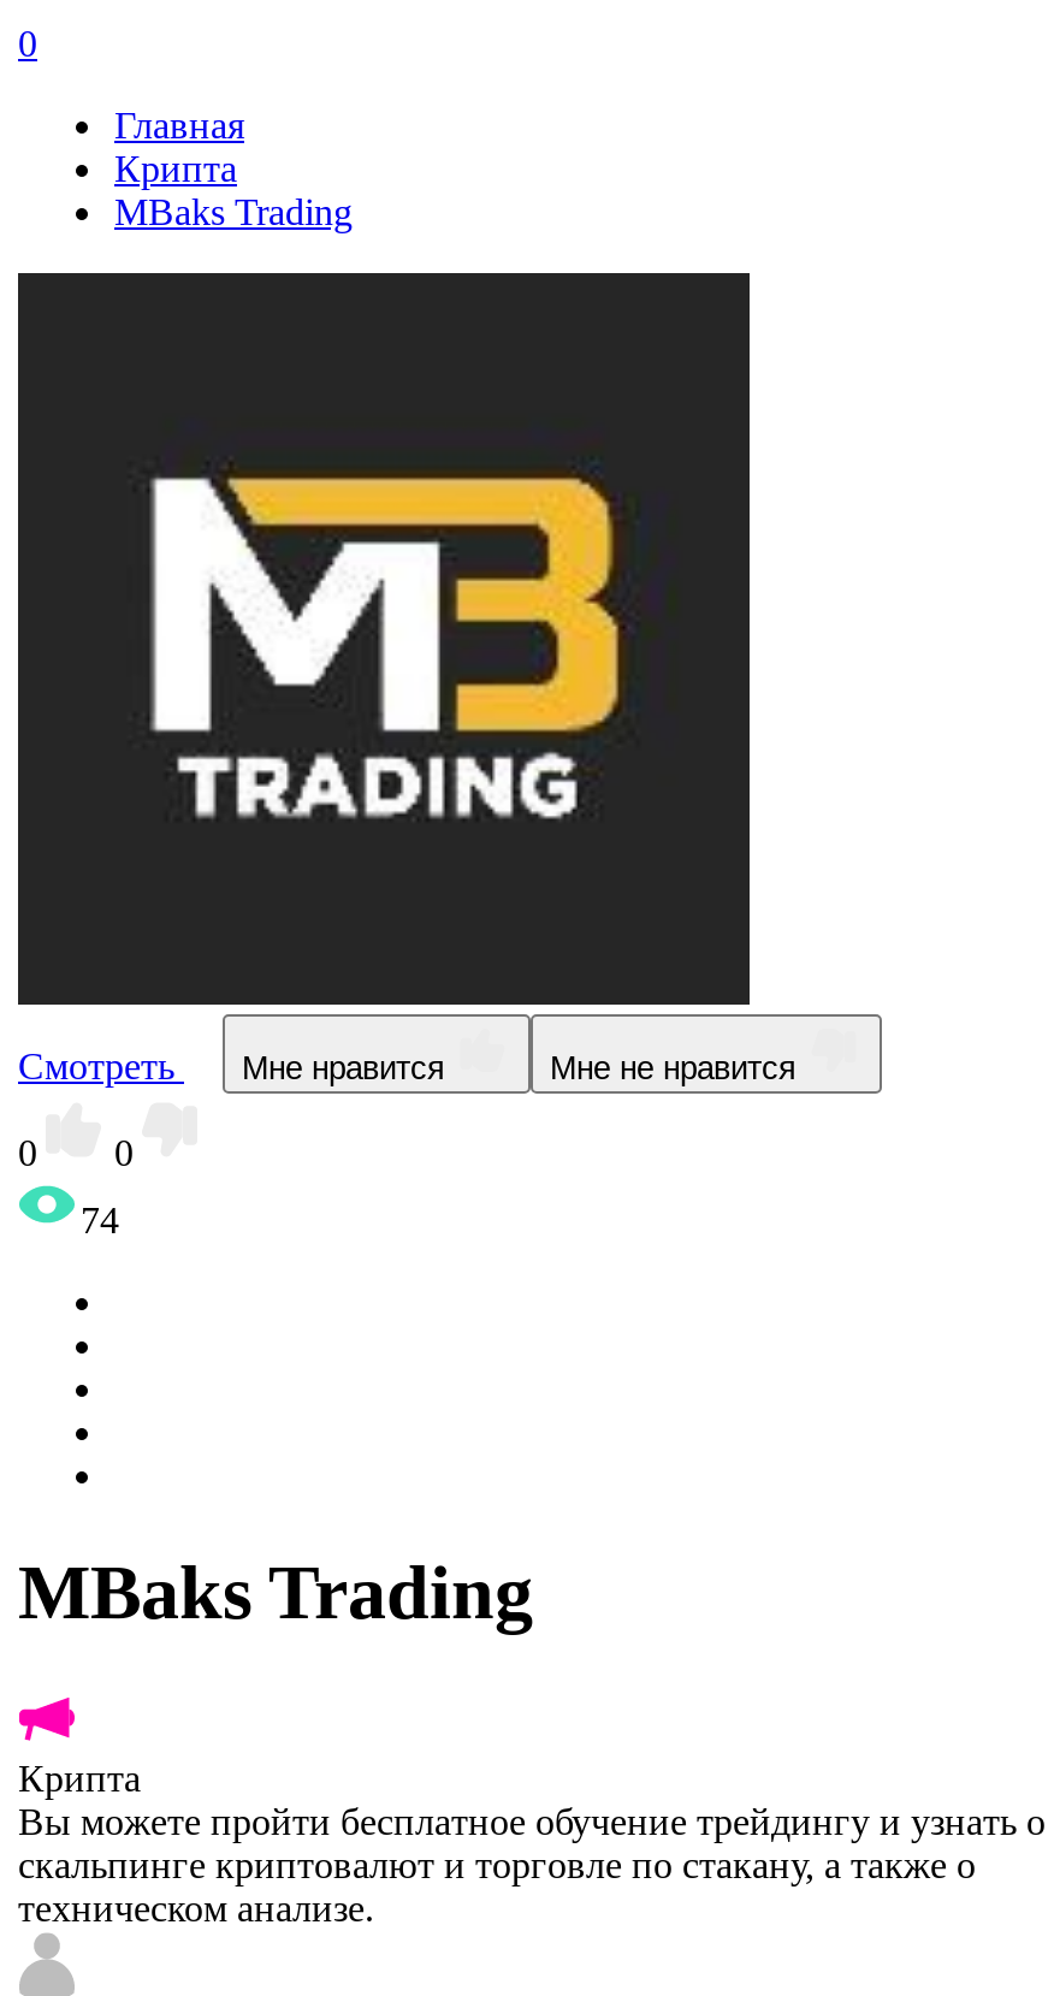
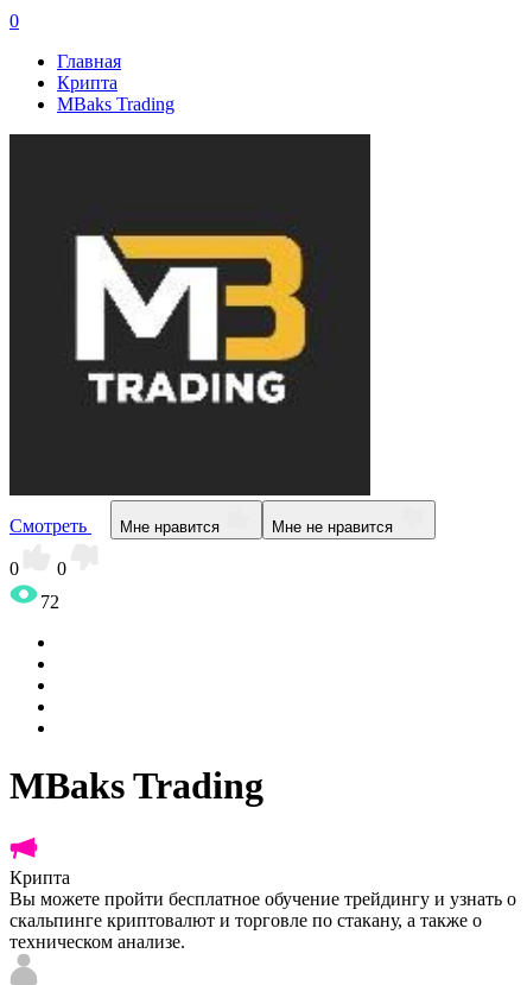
- 74
+ 72
